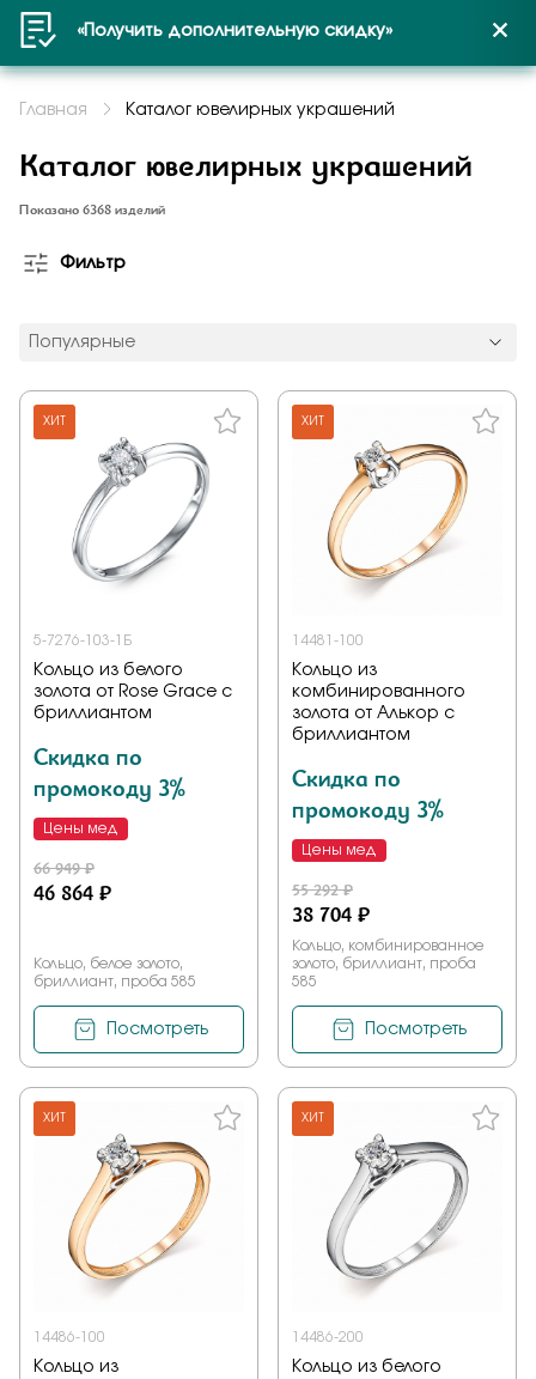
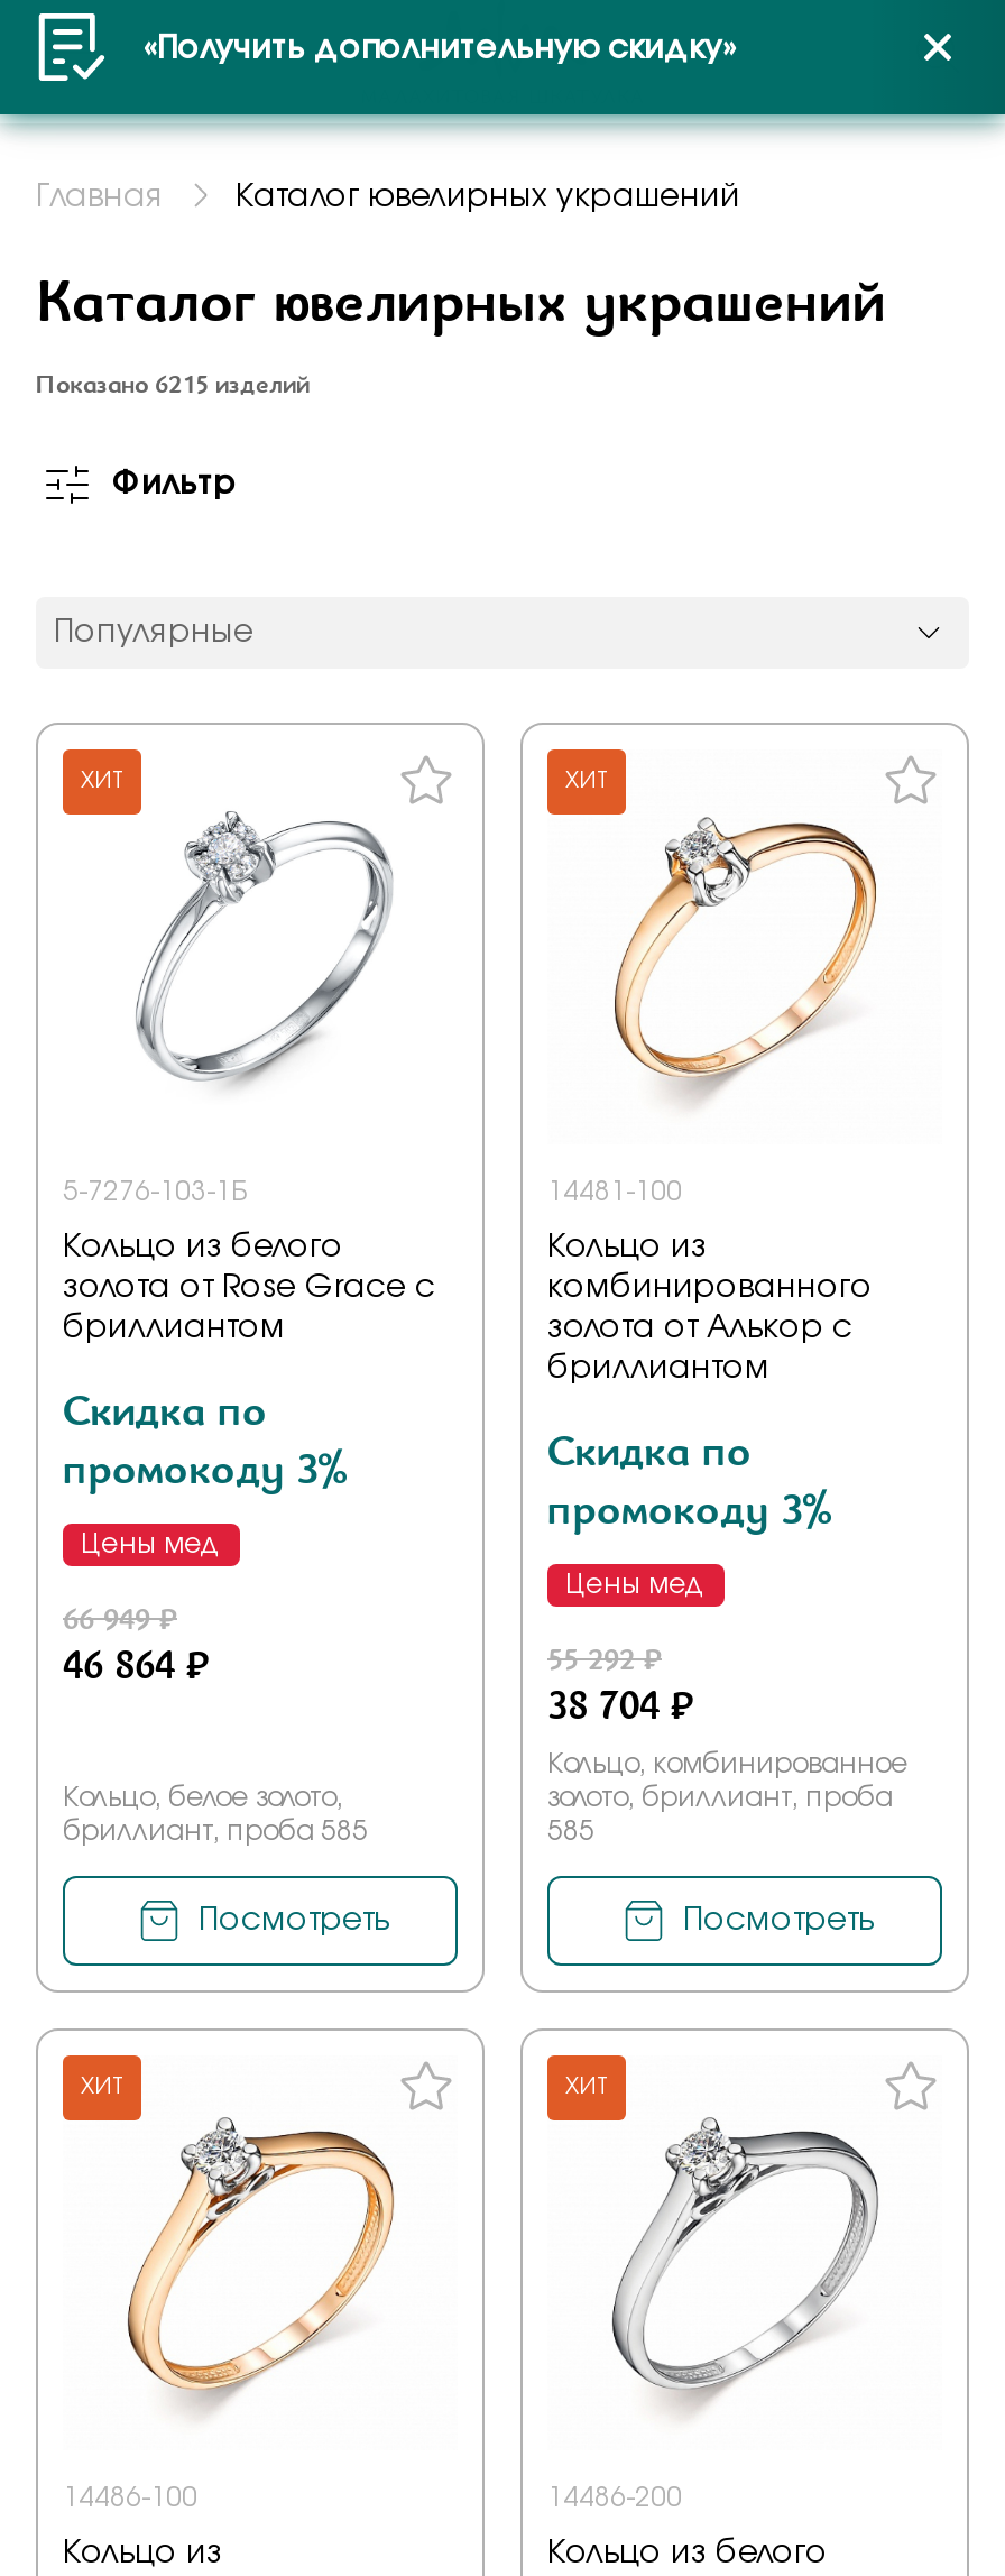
- Показано 6368 изделий
+ Показано 6215 изделий
